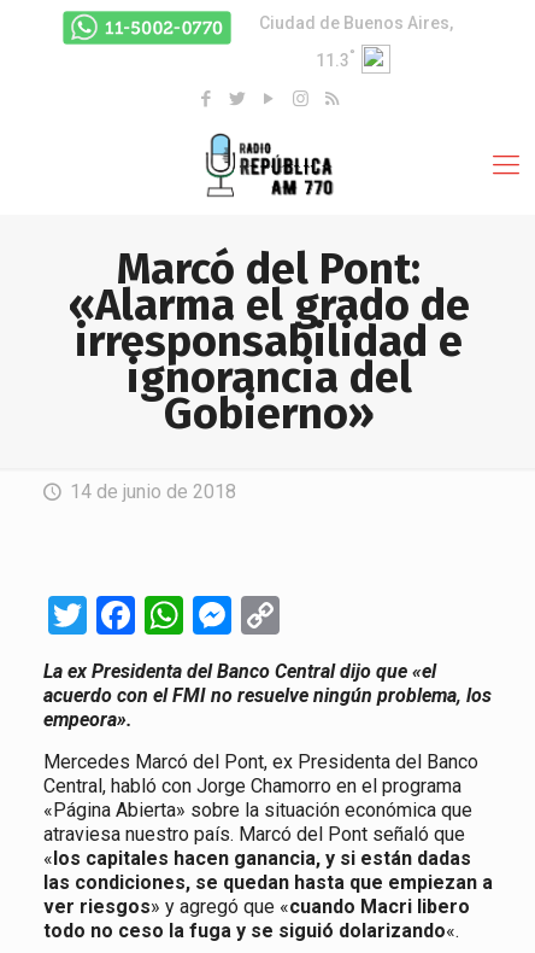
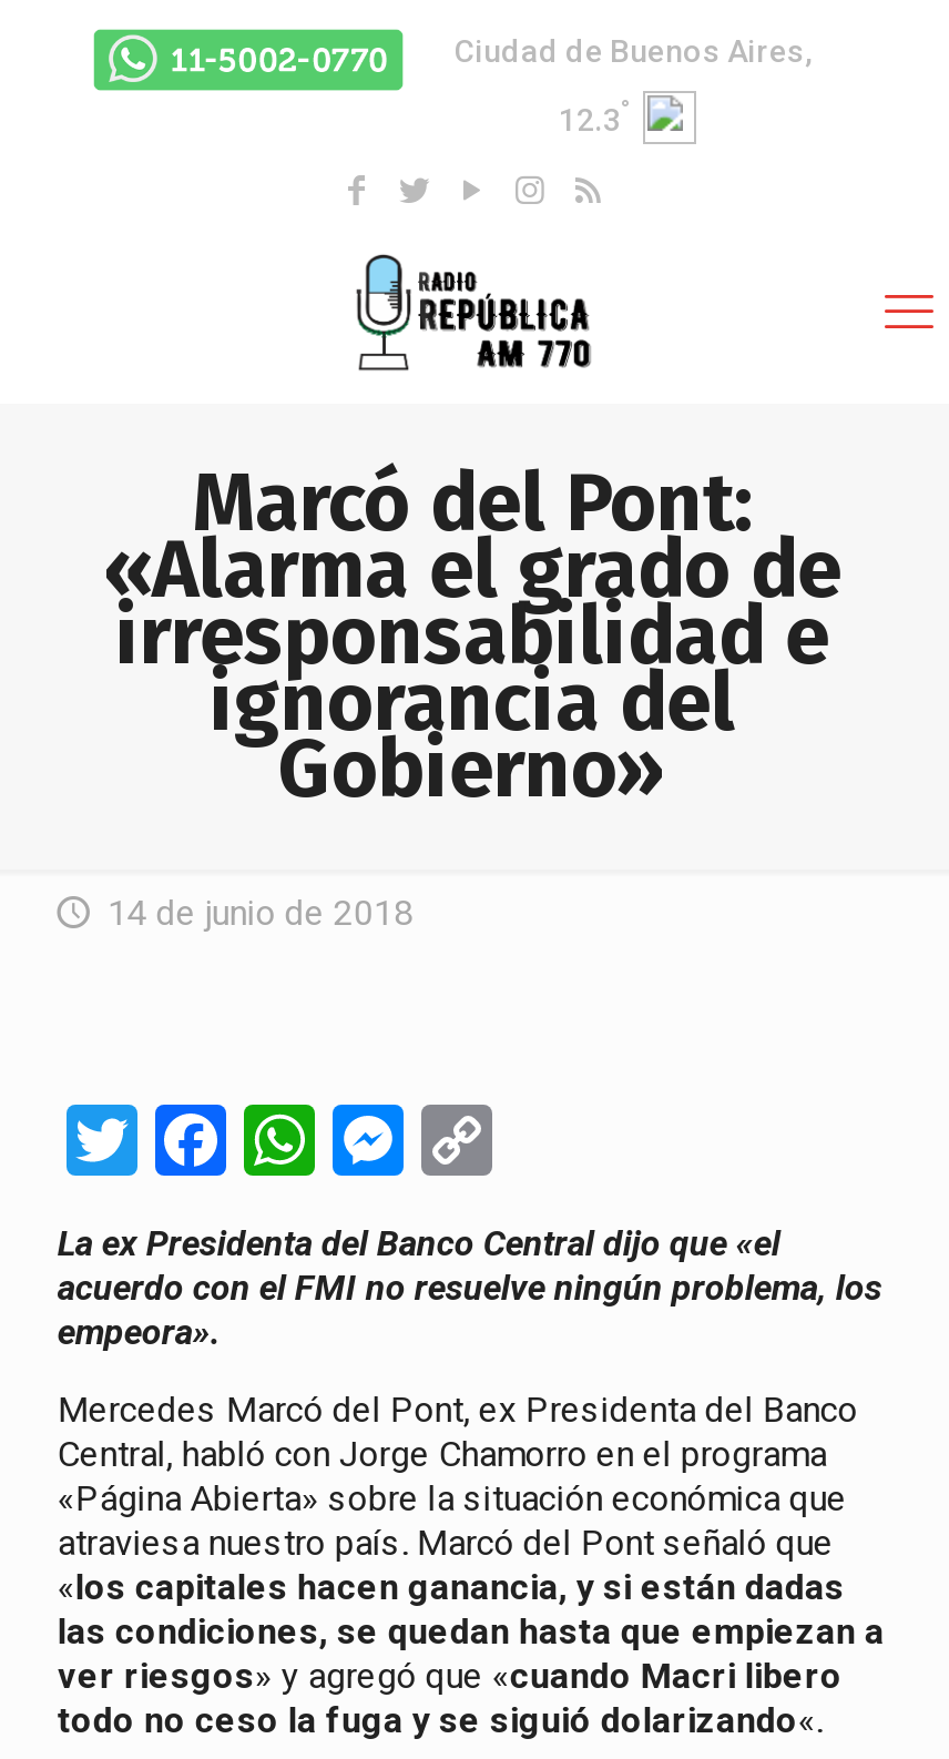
- 11.3°
+ 12.3°
